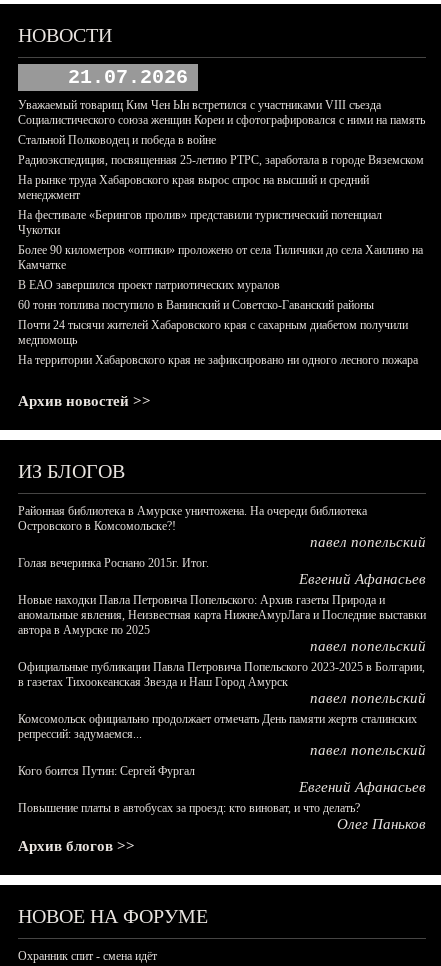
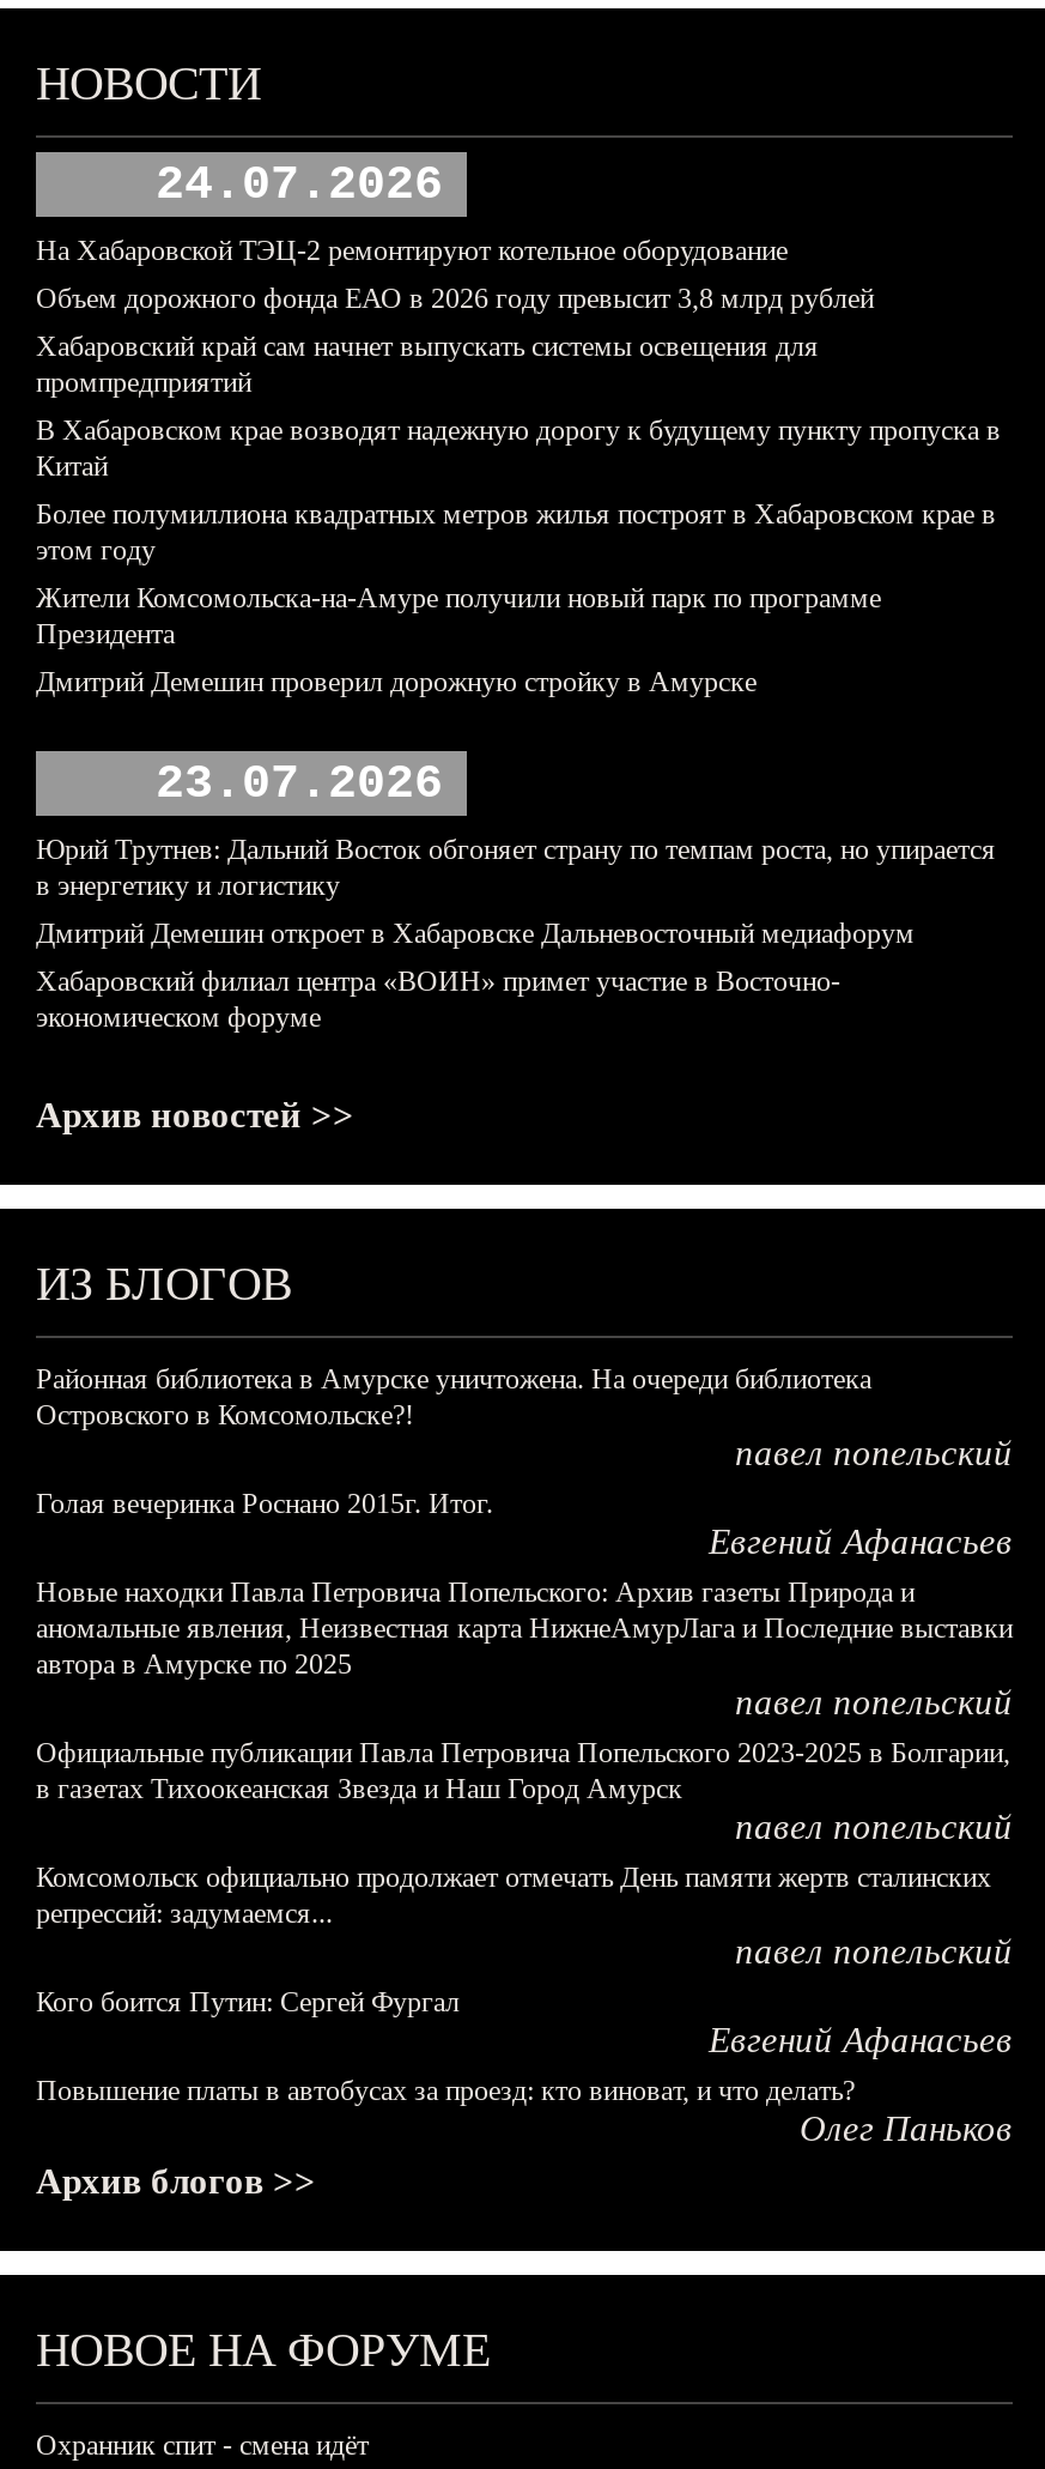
- 21.07.2026
- Уважаемый товарищ Ким Чен Ын встретился с участниками VIII съезда
- Социалистического союза женщин Кореи и сфотографировался с ними на память
- Стальной Полководец и победа в войне
- Радиоэкспедиция, посвященная 25-летию РТРС, заработала в городе Вяземском
- На рынке труда Хабаровского края вырос спрос на высший и средний
- менеджмент
- На фестивале «Берингов пролив» представили туристический потенциал
- Чукотки
- Более 90 километров «оптики» проложено от села Тиличики до села Хаилино на
- Камчатке
- В ЕАО завершился проект патриотических муралов
- 60 тонн топлива поступило в Ванинский и Советско-Гаванский районы
- Почти 24 тысячи жителей Хабаровского края с сахарным диабетом получили
- медпомощь
- На территории Хабаровского края не зафиксировано ни одного лесного пожара
+ 24.07.2026
+ На Хабаровской ТЭЦ-2 ремонтируют котельное оборудование
+ Объем дорожного фонда ЕАО в 2026 году превысит 3,8 млрд рублей
+ Хабаровский край сам начнет выпускать системы освещения для
+ промпредприятий
+ В Хабаровском крае возводят надежную дорогу к будущему пункту пропуска в
+ Китай
+ Более полумиллиона квадратных метров жилья построят в Хабаровском крае в
+ этом году
+ Жители Комсомольска-на-Амуре получили новый парк по программе
+ Президента
+ Дмитрий Демешин проверил дорожную стройку в Амурске
+ 23.07.2026
+ Юрий Трутнев: Дальний Восток обгоняет страну по темпам роста, но упирается
+ в энергетику и логистику
+ Дмитрий Демешин откроет в Хабаровске Дальневосточный медиафорум
+ Хабаровский филиал центра «ВОИН» примет участие в Восточно-
+ экономическом форуме
